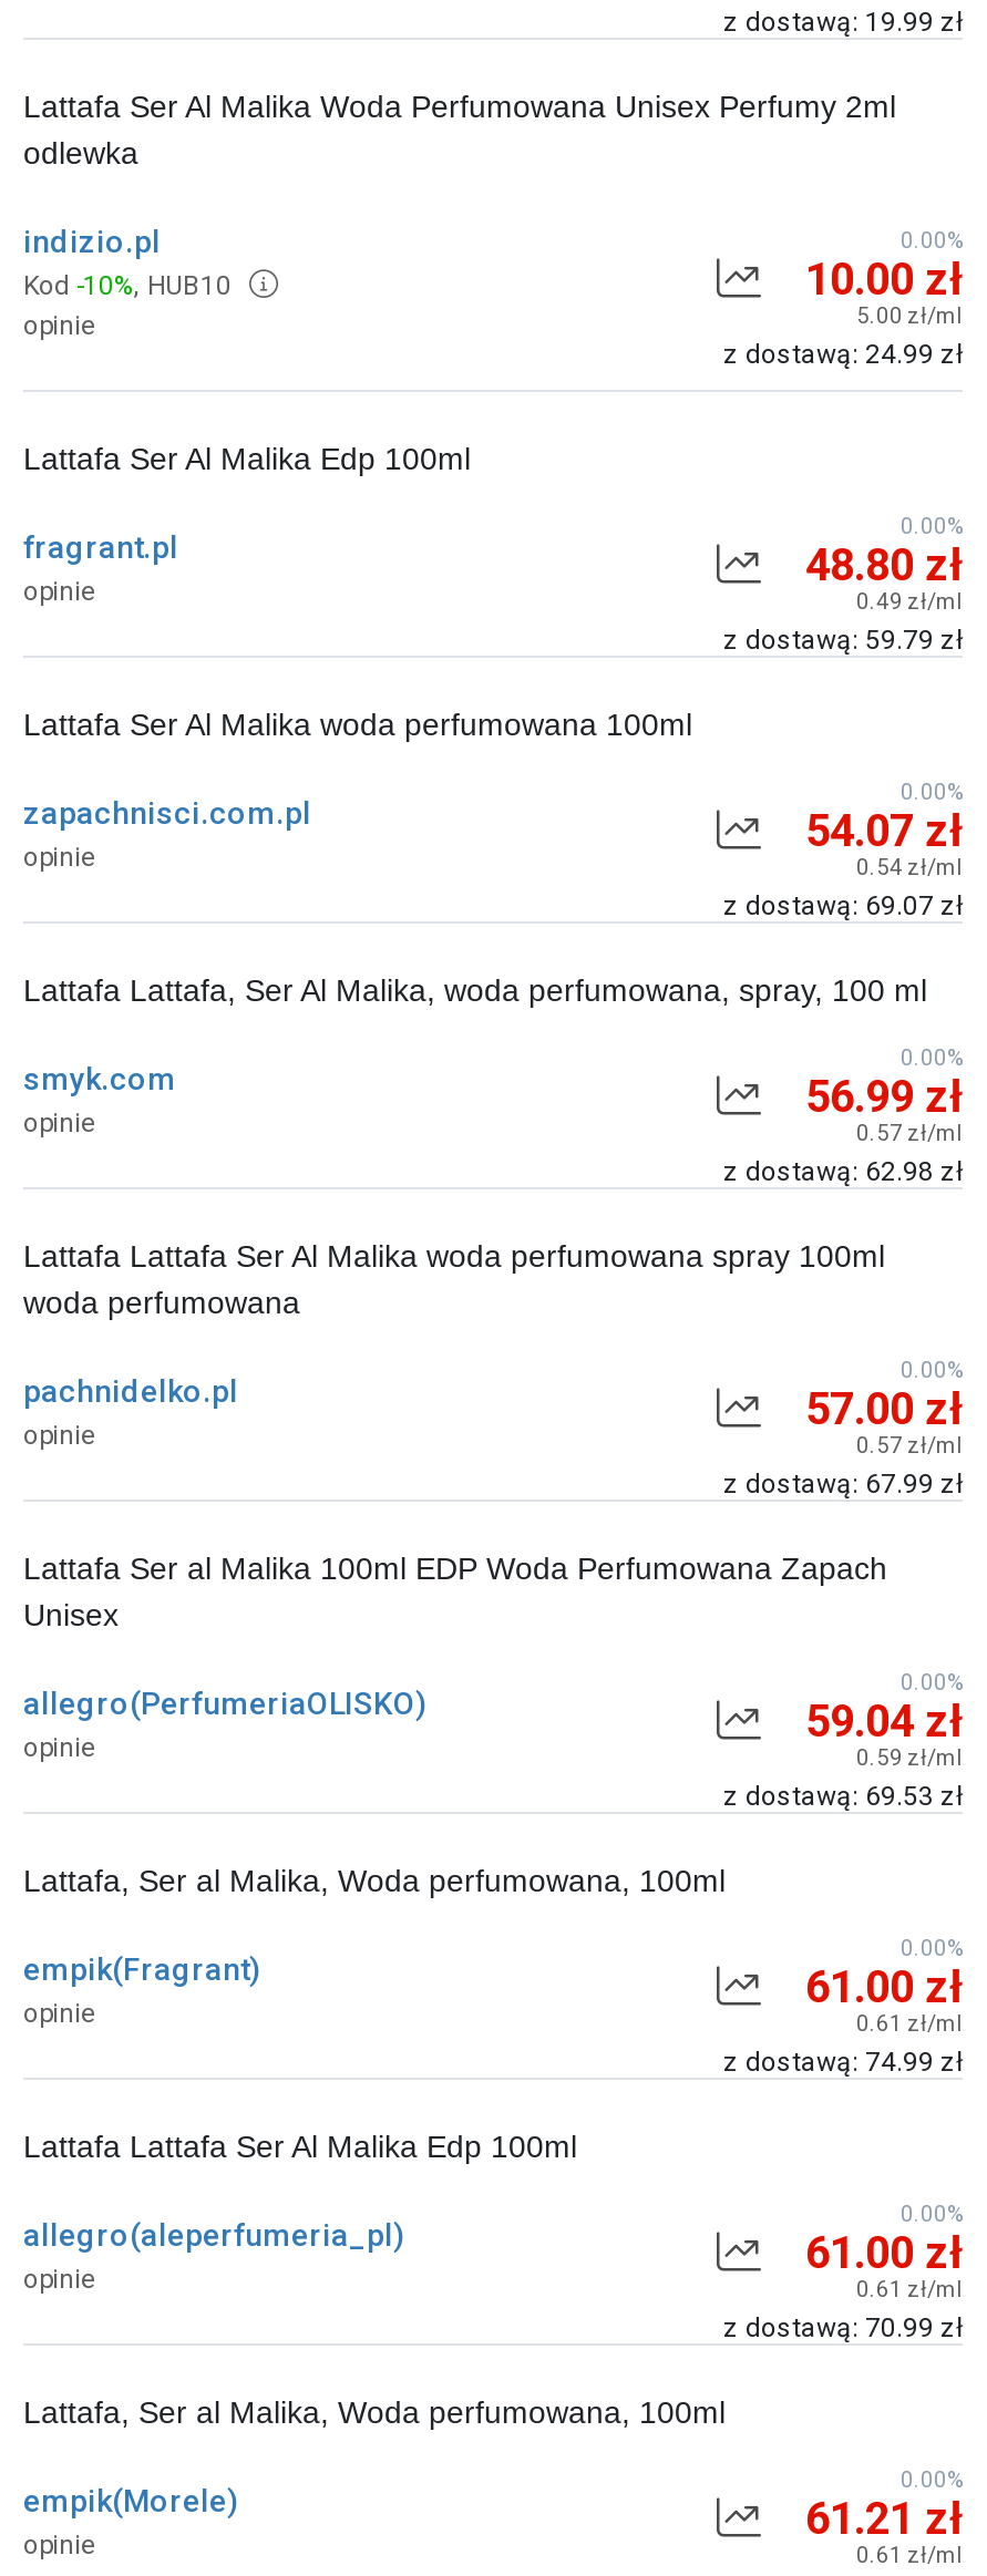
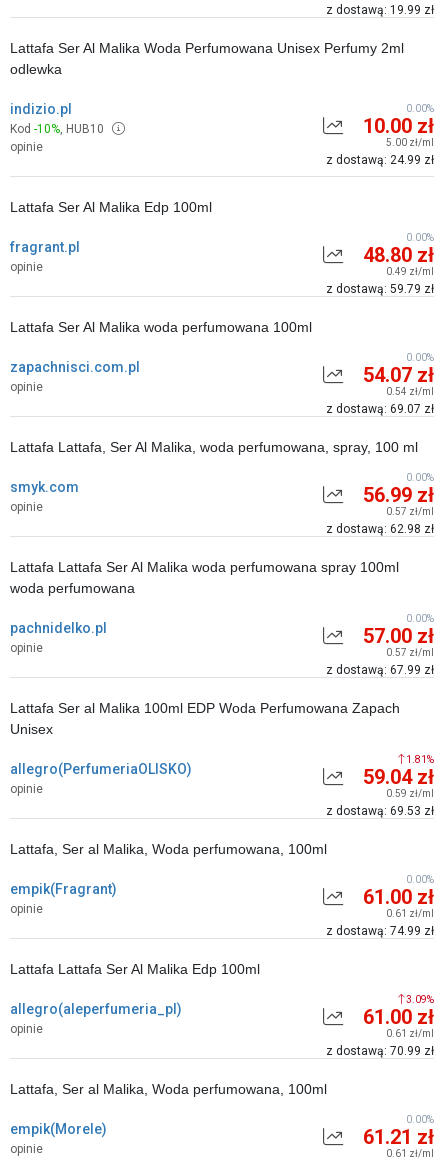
- 0.00%
+ 1.81%

- 0.00%
+ 3.09%
